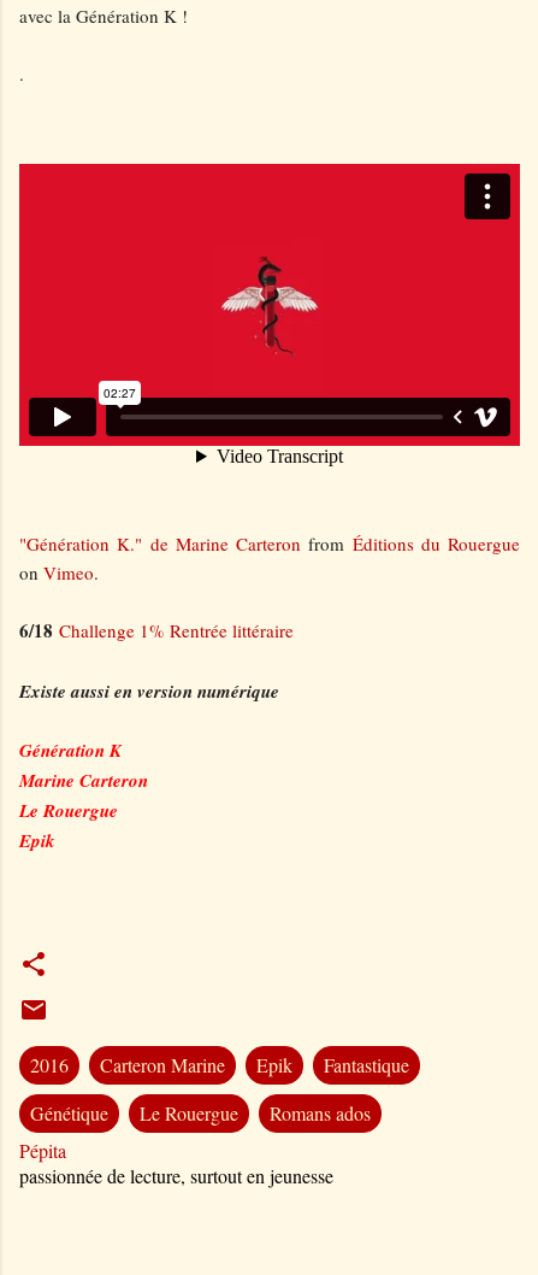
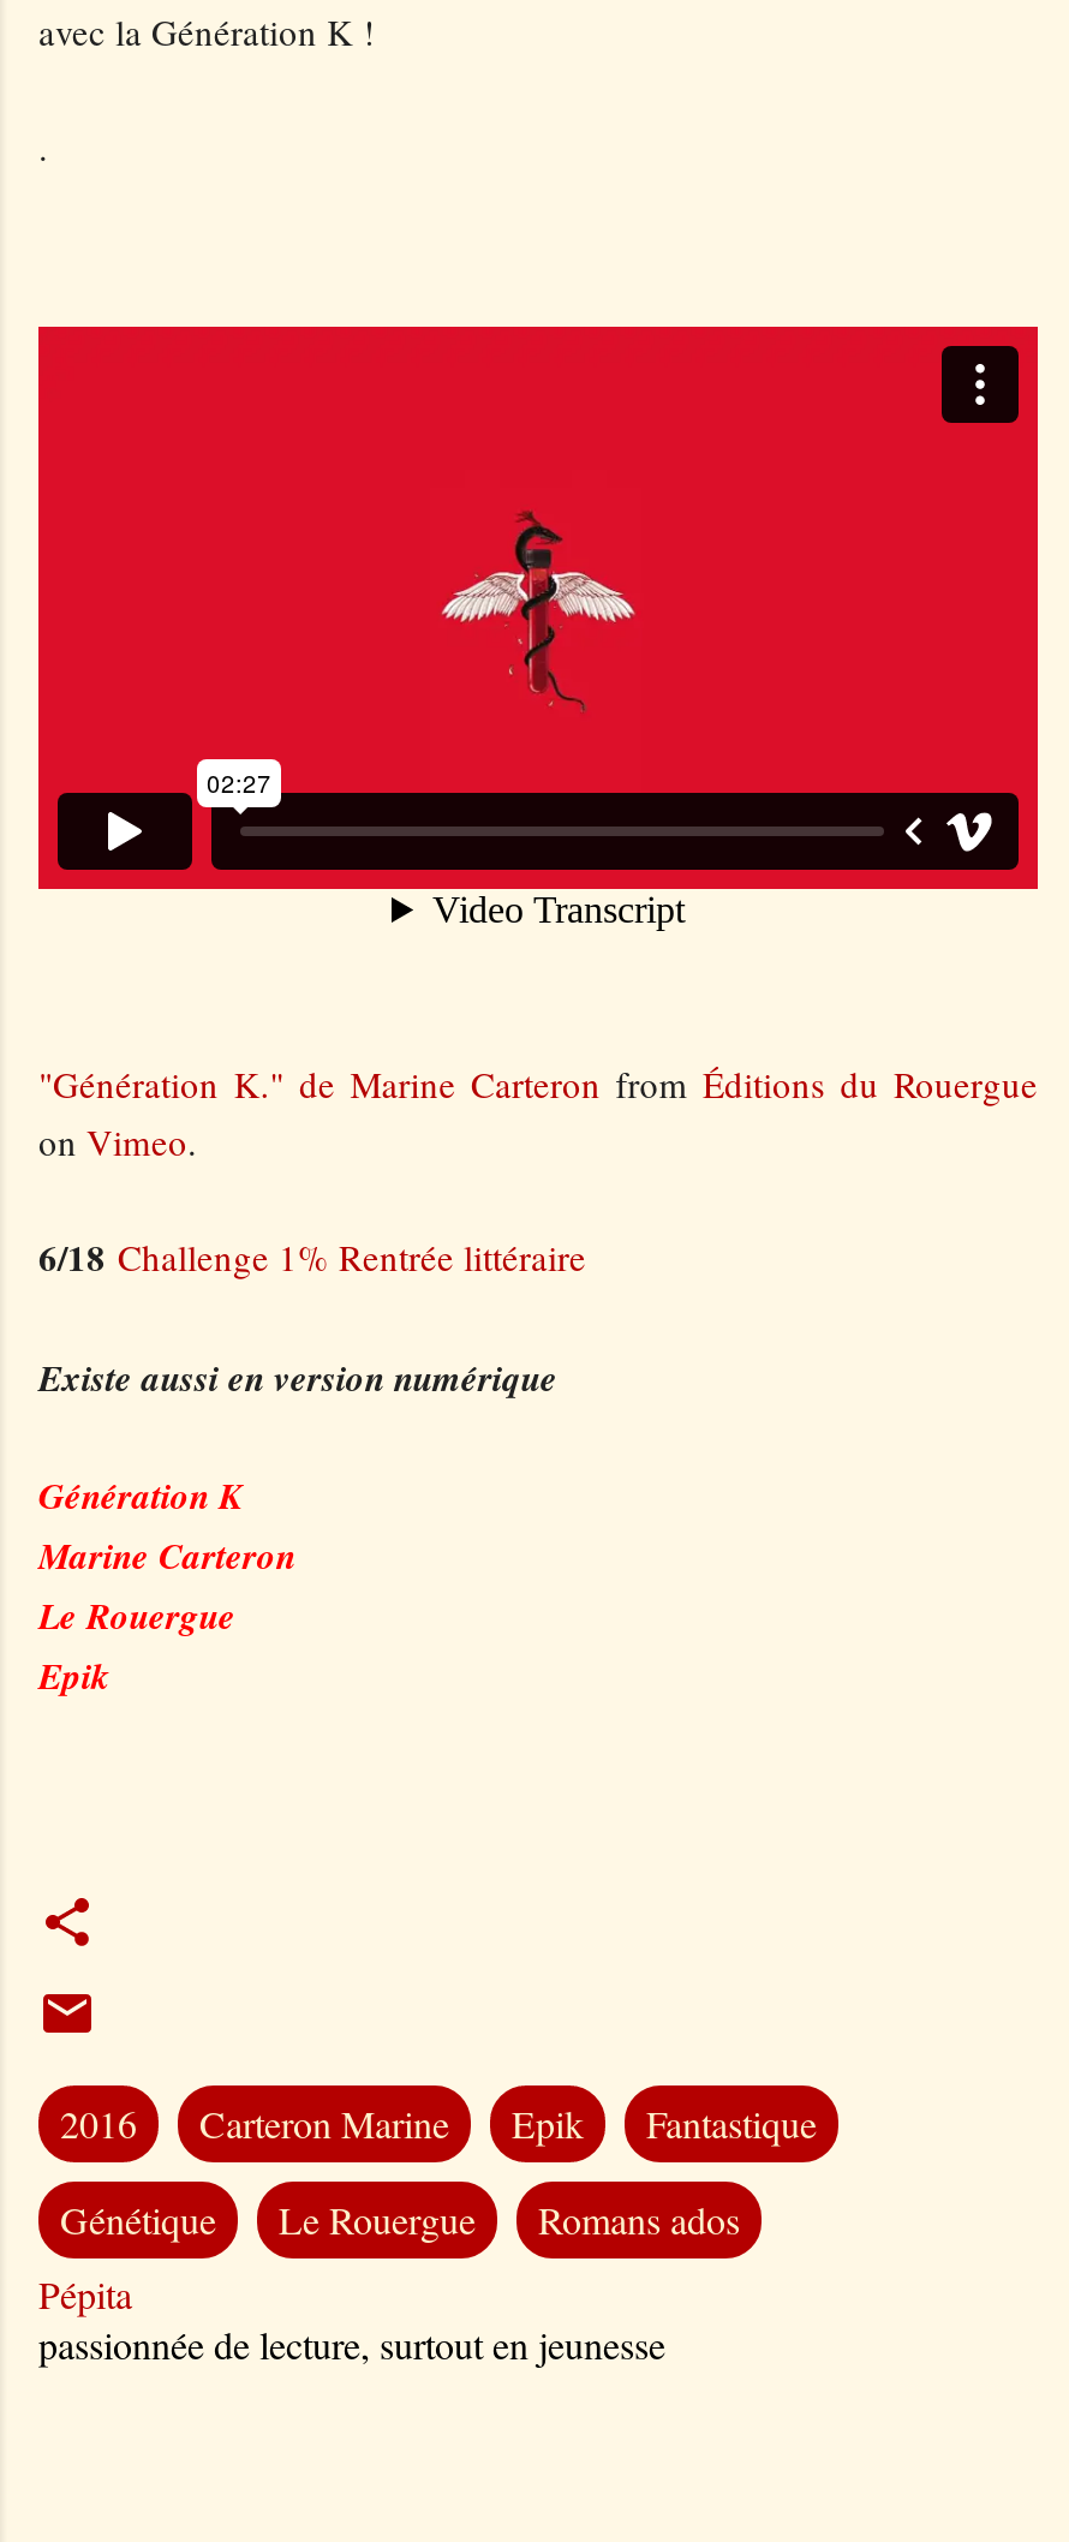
- [image]
+ [image]
